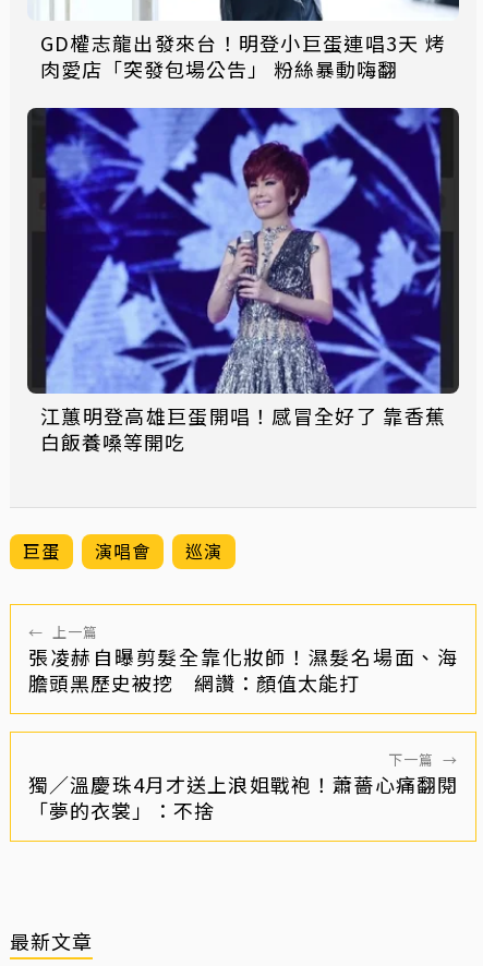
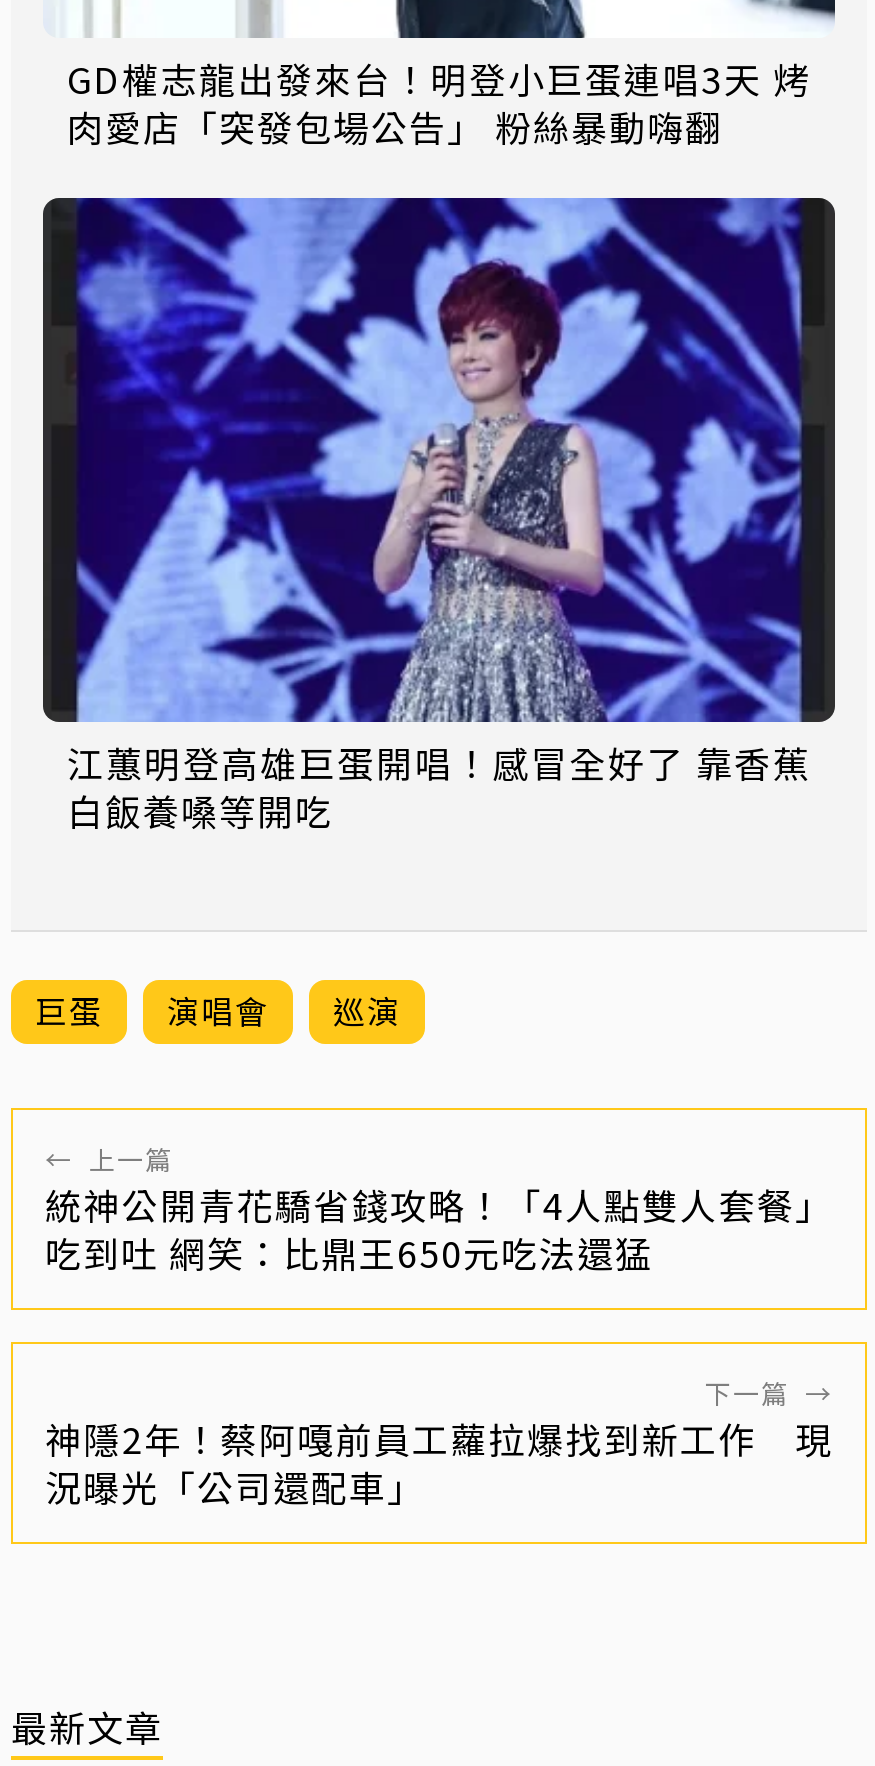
- 張凌赫自曝剪髮全靠化妝師！濕髮名場面、海
- 膽頭黑歷史被挖 網讚：顏值太能打
+ 統神公開青花驕省錢攻略！「4人點雙人套餐」
+ 吃到吐 網笑：比鼎王650元吃法還猛

- 獨／溫慶珠4月才送上浪姐戰袍！蕭薔心痛翻閱
- 「夢的衣裳」：不捨
+ 神隱2年！蔡阿嘎前員工蘿拉爆找到新工作 現
+ 況曝光「公司還配車」
